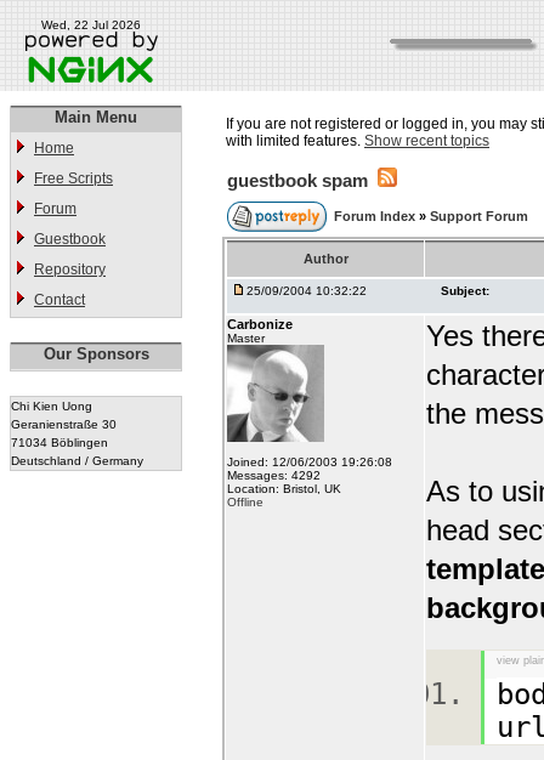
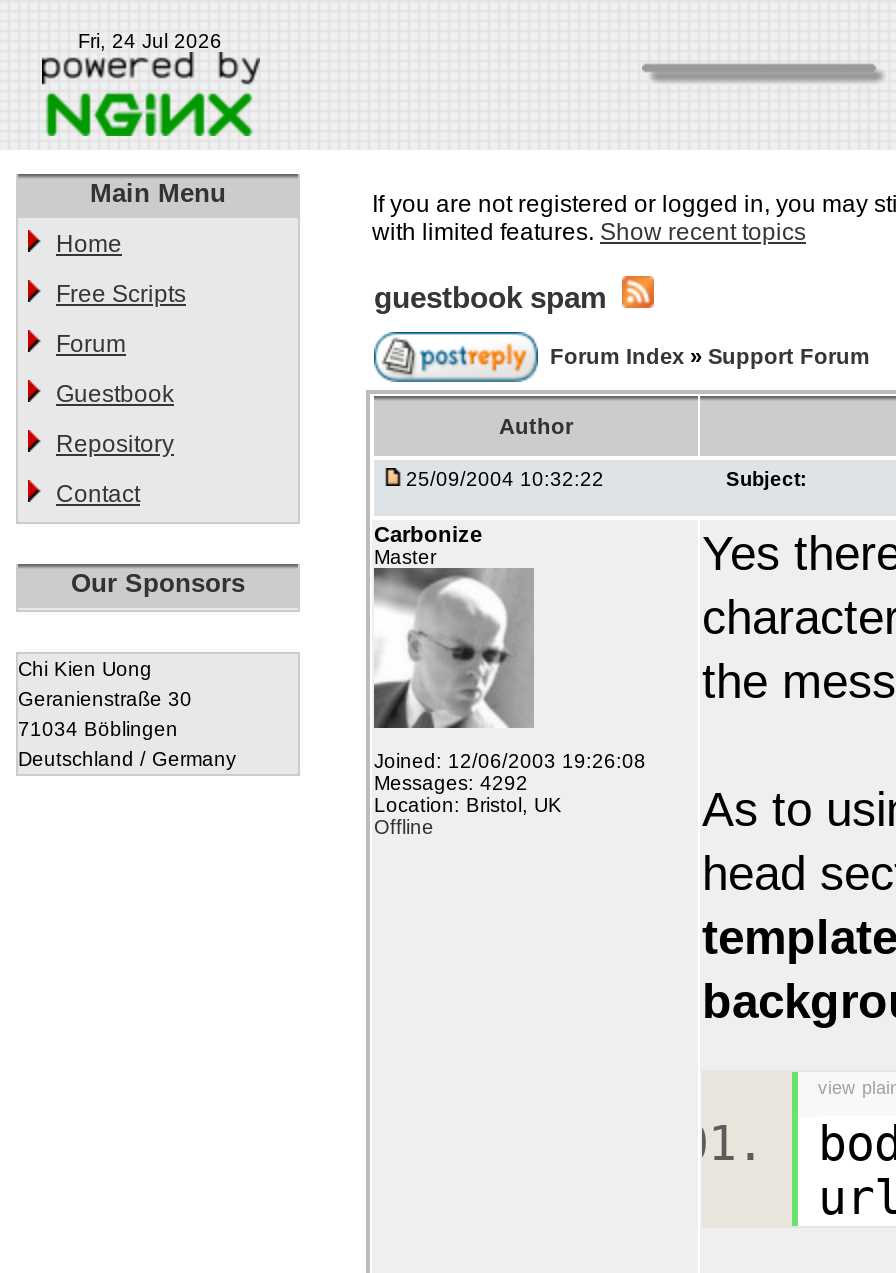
- Wed, 22 Jul 2026
+ Fri, 24 Jul 2026
